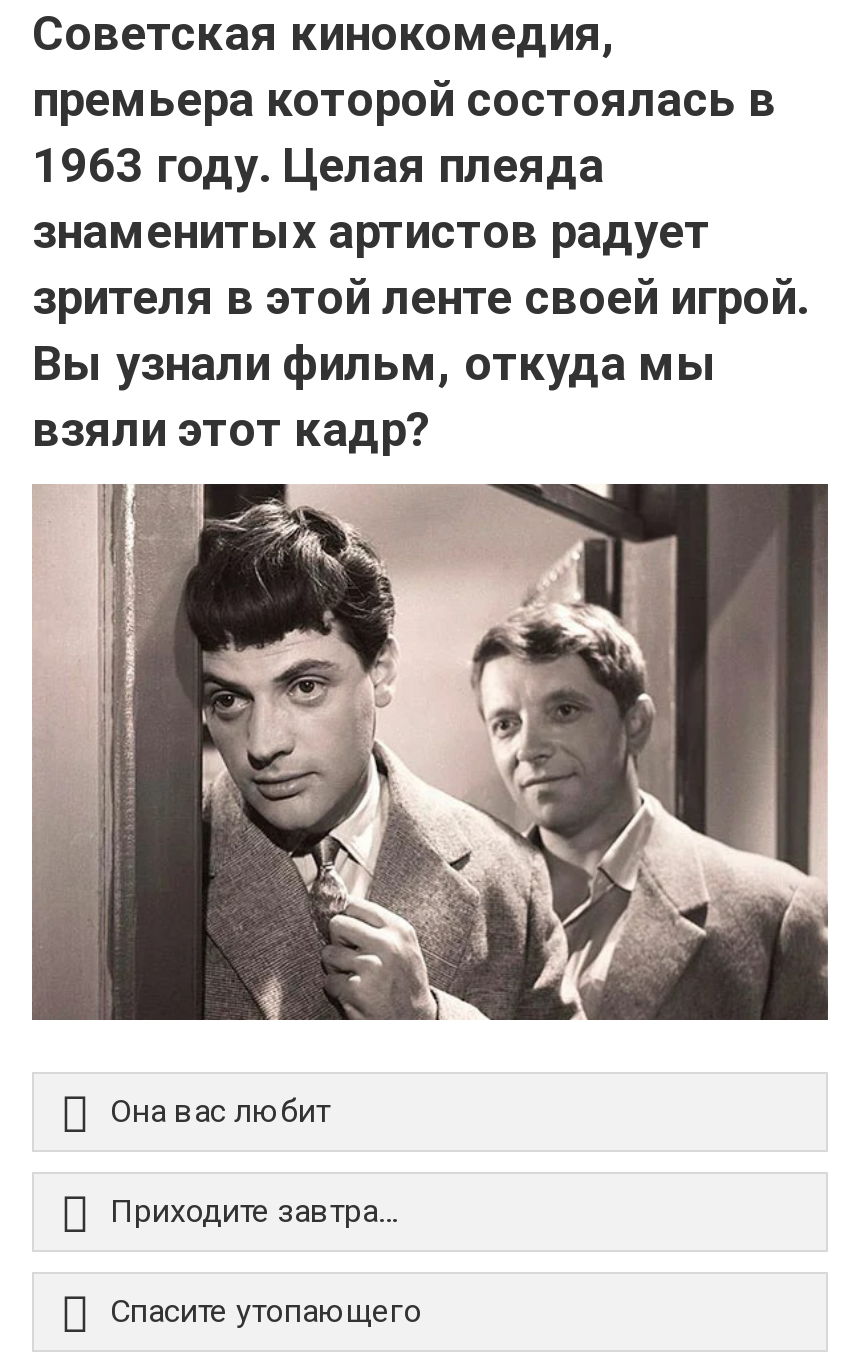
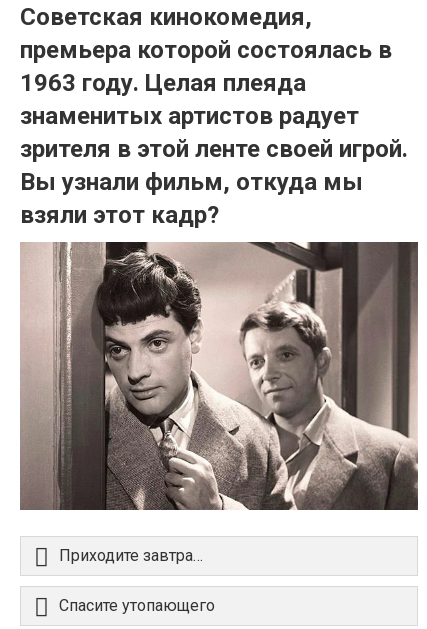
- Она вас любит
